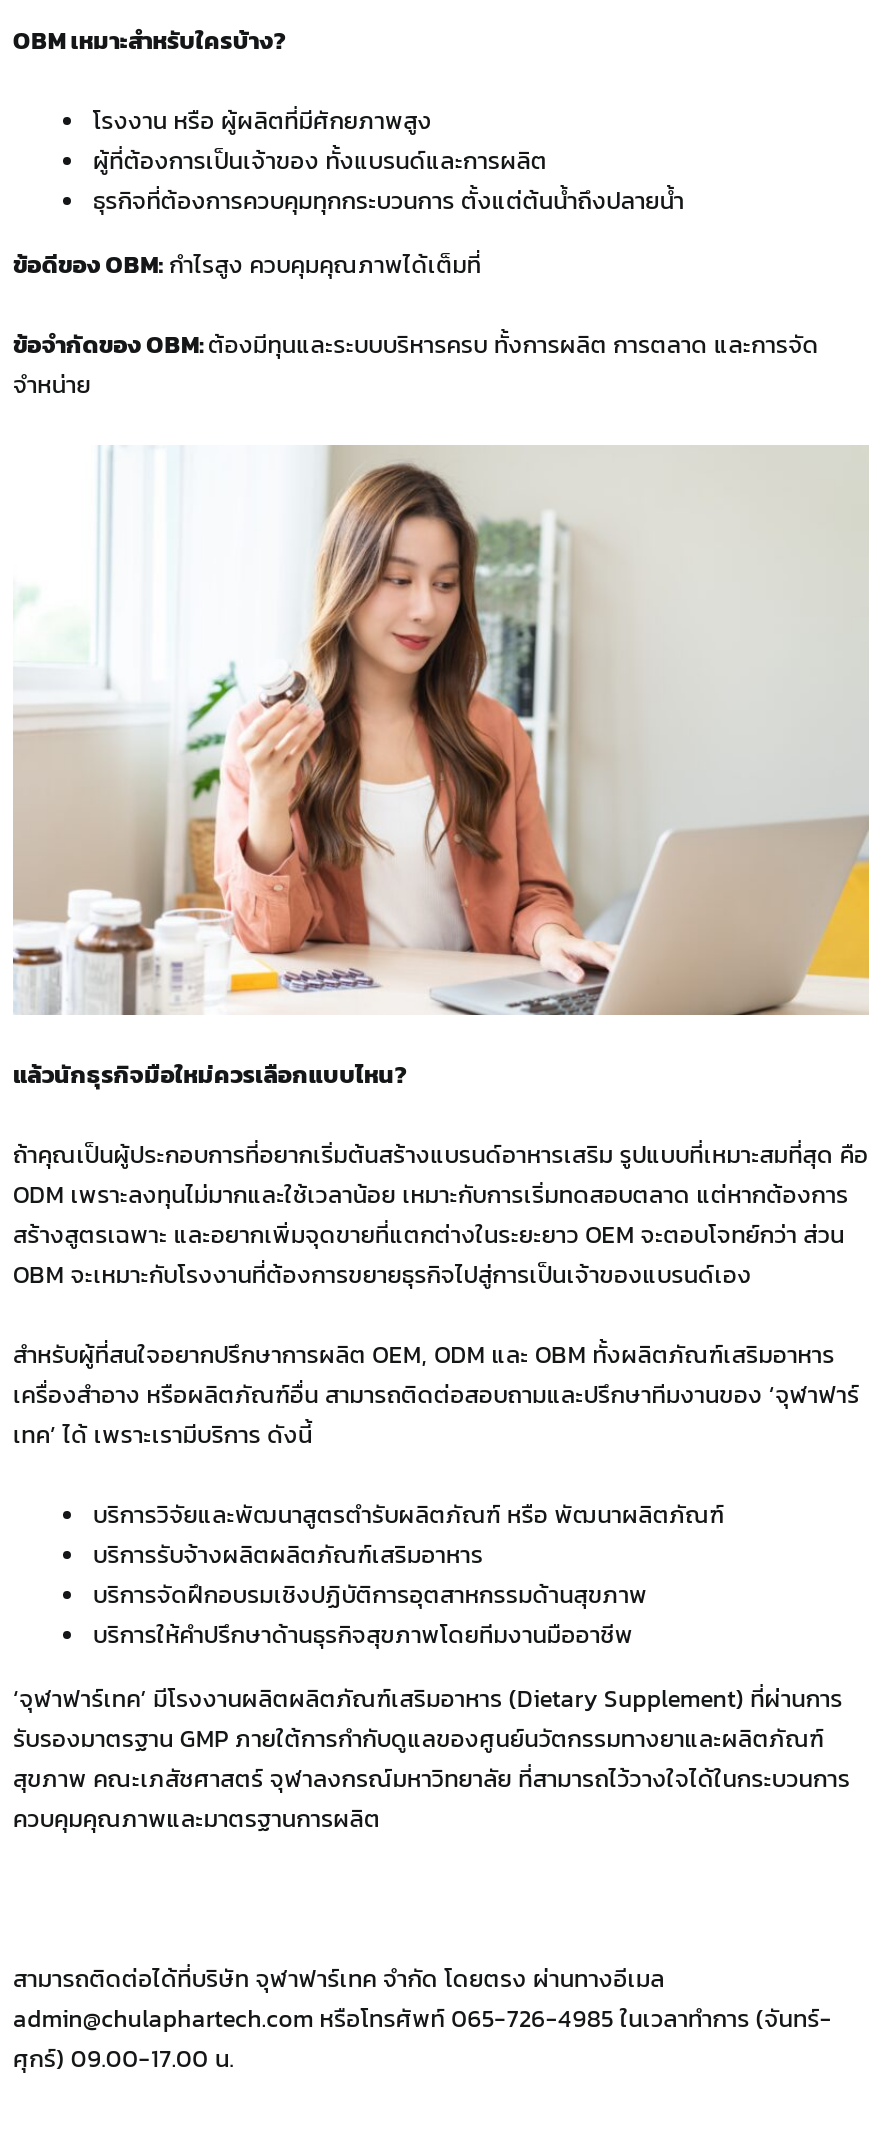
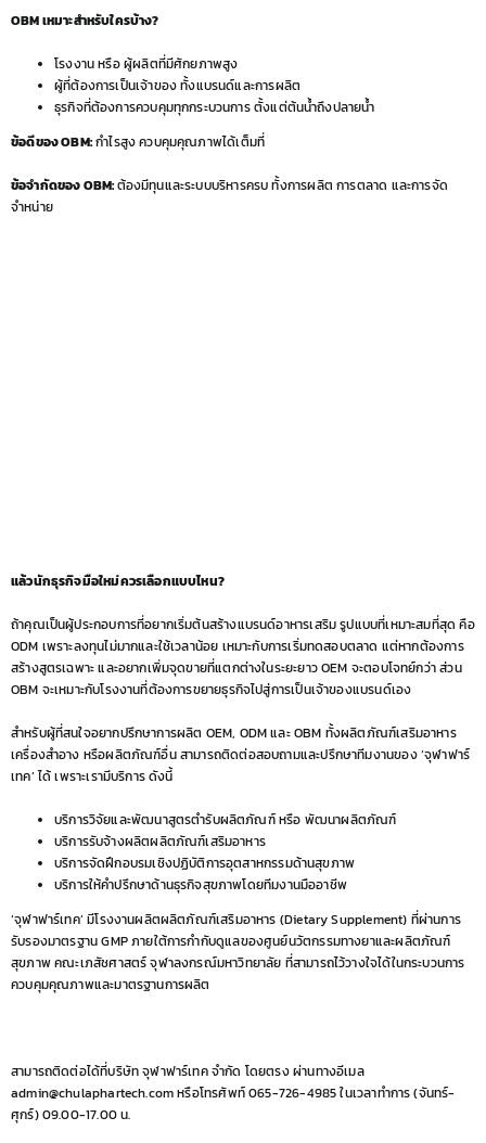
- [image]
